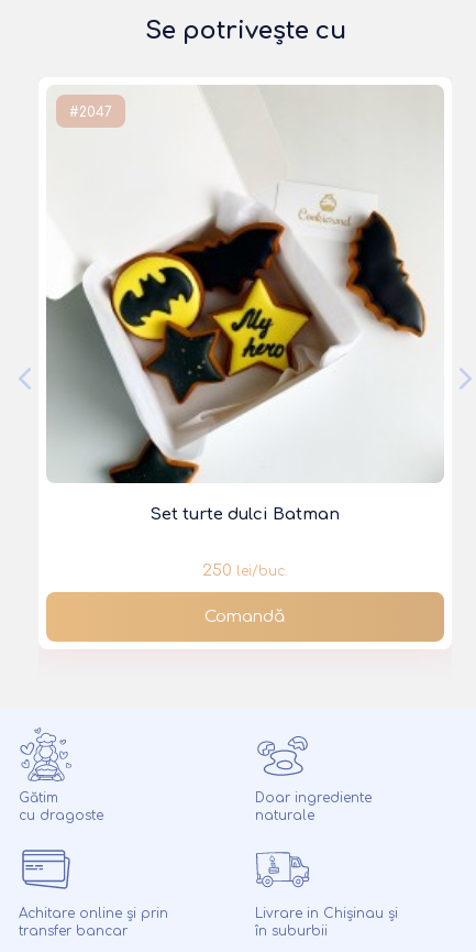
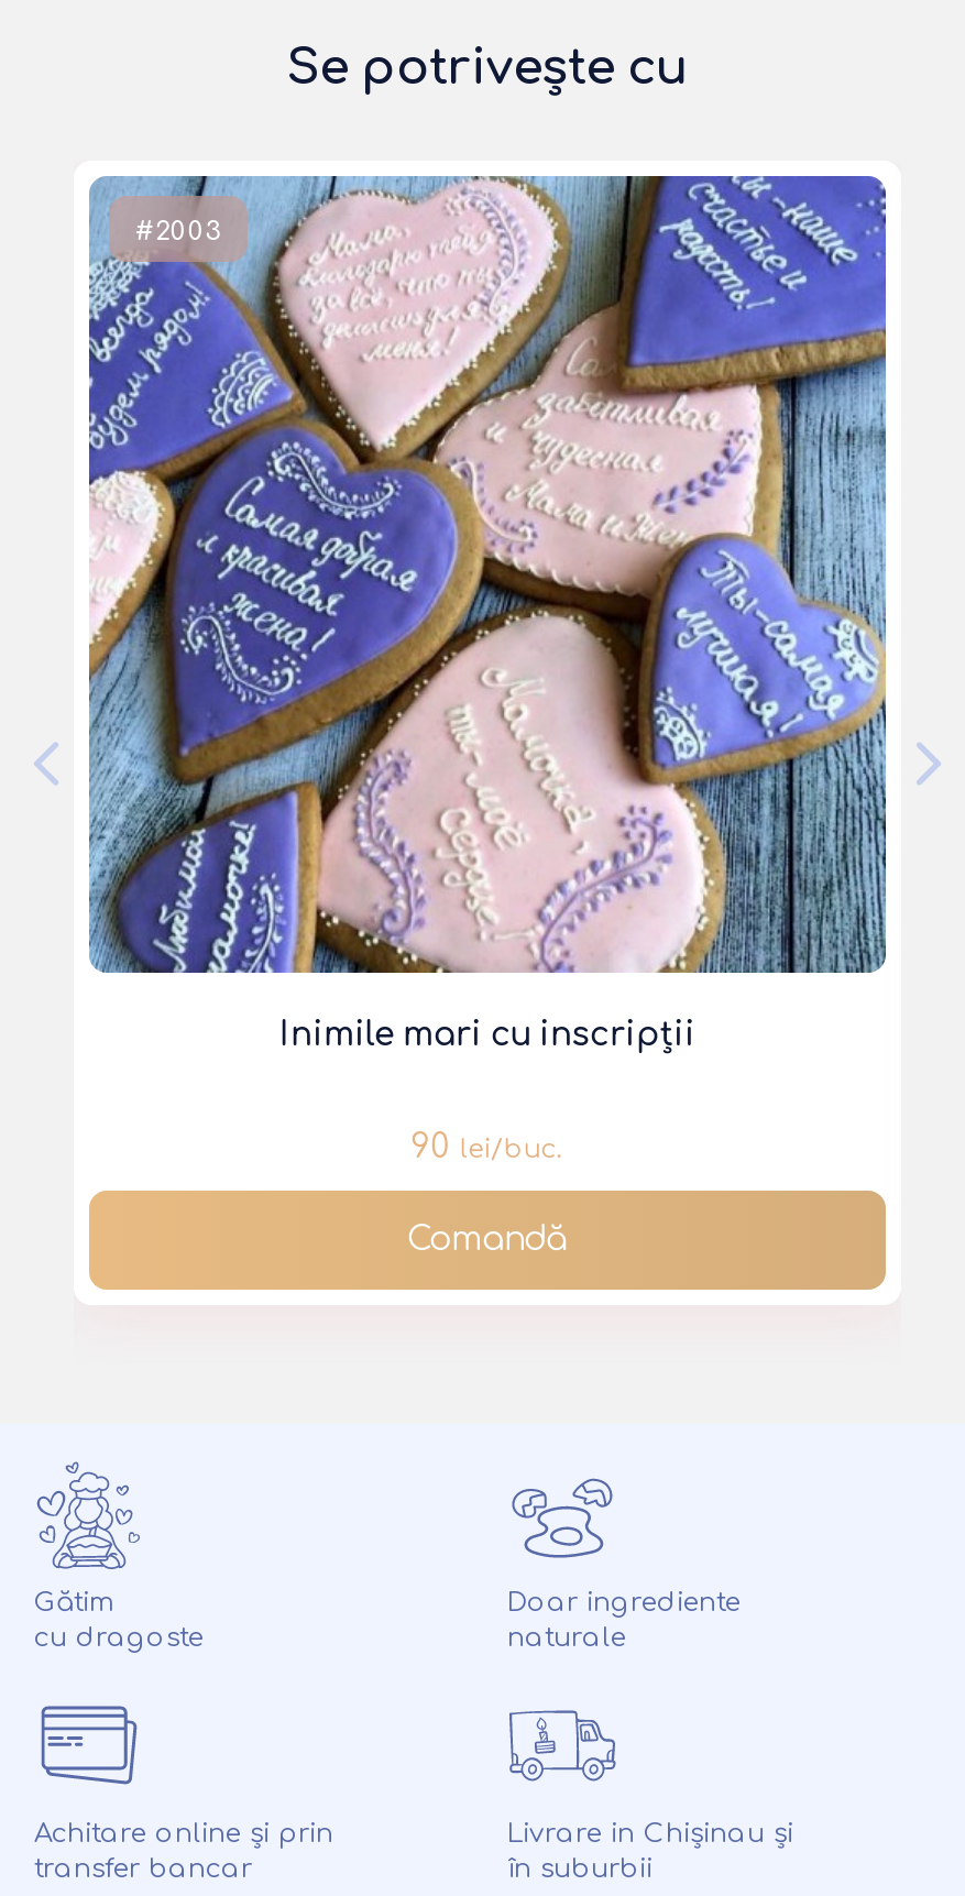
- [image]
- #2047
+ [image]
+ #2003

- Set turte dulci Batman
+ Inimile mari cu inscripții

- 250 lei/buc.
+ 90 lei/buc.
